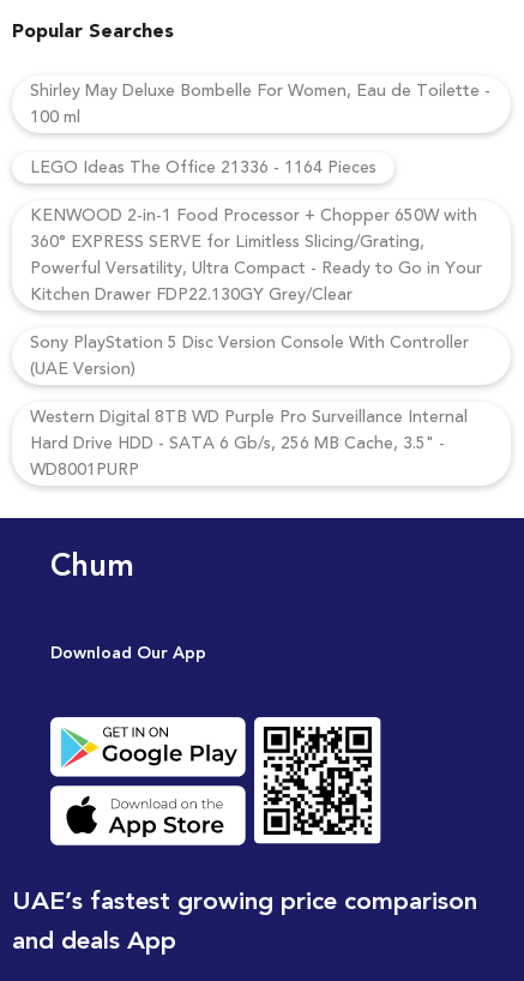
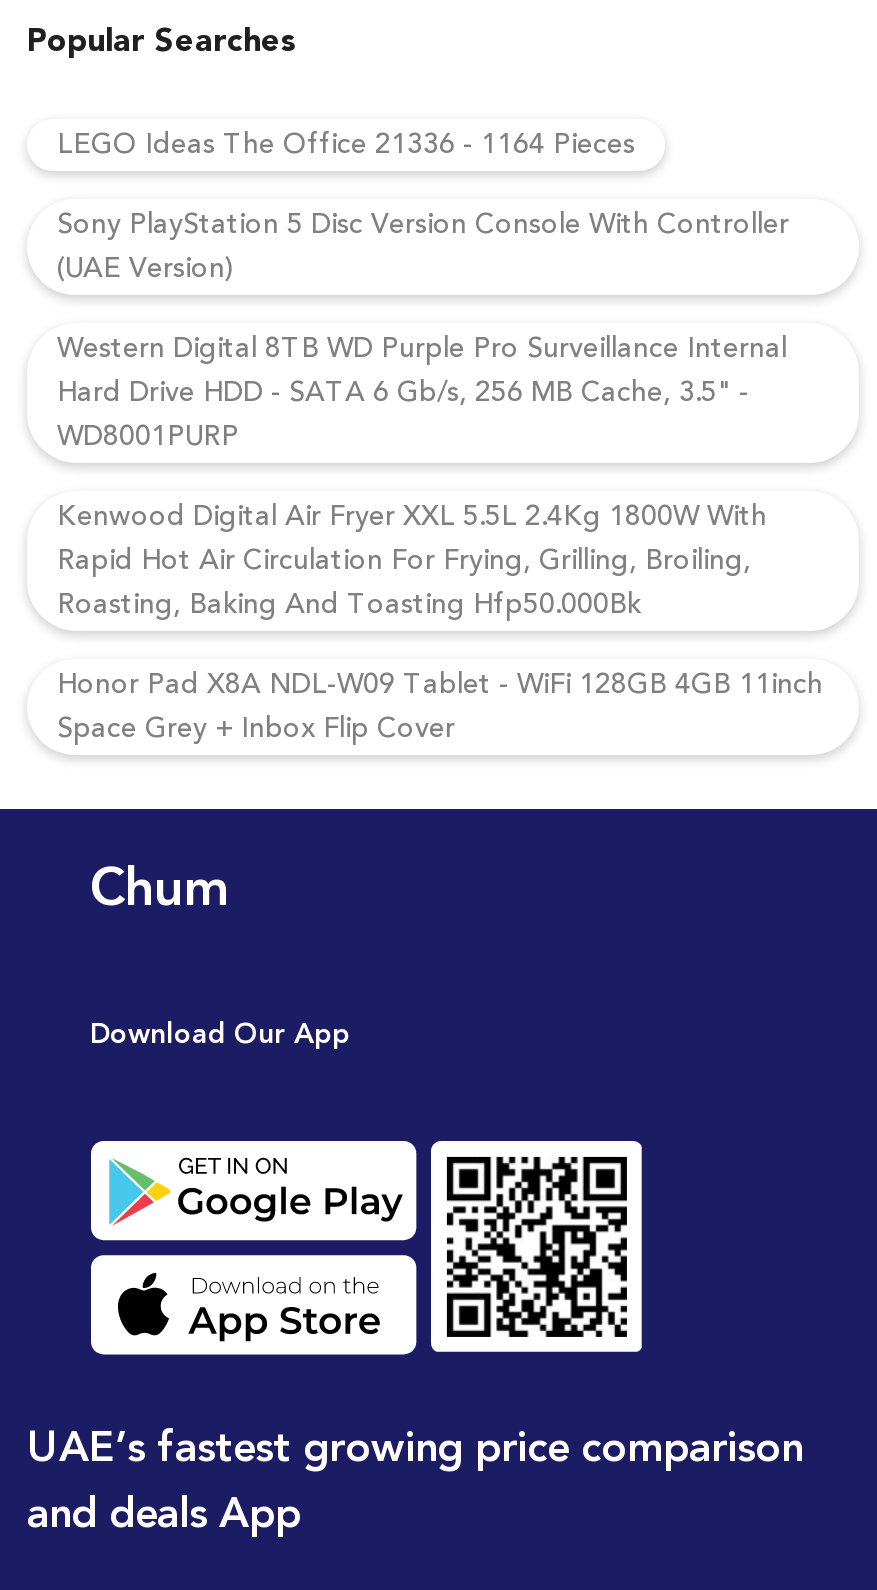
- Shirley May Deluxe Bombelle For Women, Eau de Toilette -
- 100 ml

moved up: LEGO Ideas The Office 21336 - 1164 Pieces

- KENWOOD 2-in-1 Food Processor + Chopper 650W with
- 360° EXPRESS SERVE for Limitless Slicing/Grating,
- Powerful Versatility, Ultra Compact - Ready to Go in Your
- Kitchen Drawer FDP22.130GY Grey/Clear

moved up: Sony PlayStation 5 Disc Version Console With Controller | (UAE Version) | Western Digital 8TB WD Purple Pro Surveillance Internal | Hard Drive HDD - SATA 6 Gb/s, 256 MB Cache, 3.5" - | WD8001PURP

+ Kenwood Digital Air Fryer XXL 5.5L 2.4Kg 1800W With
+ Rapid Hot Air Circulation For Frying, Grilling, Broiling,
+ Roasting, Baking And Toasting Hfp50.000Bk
+ Honor Pad X8A NDL-W09 Tablet - WiFi 128GB 4GB 11inch
+ Space Grey + Inbox Flip Cover
